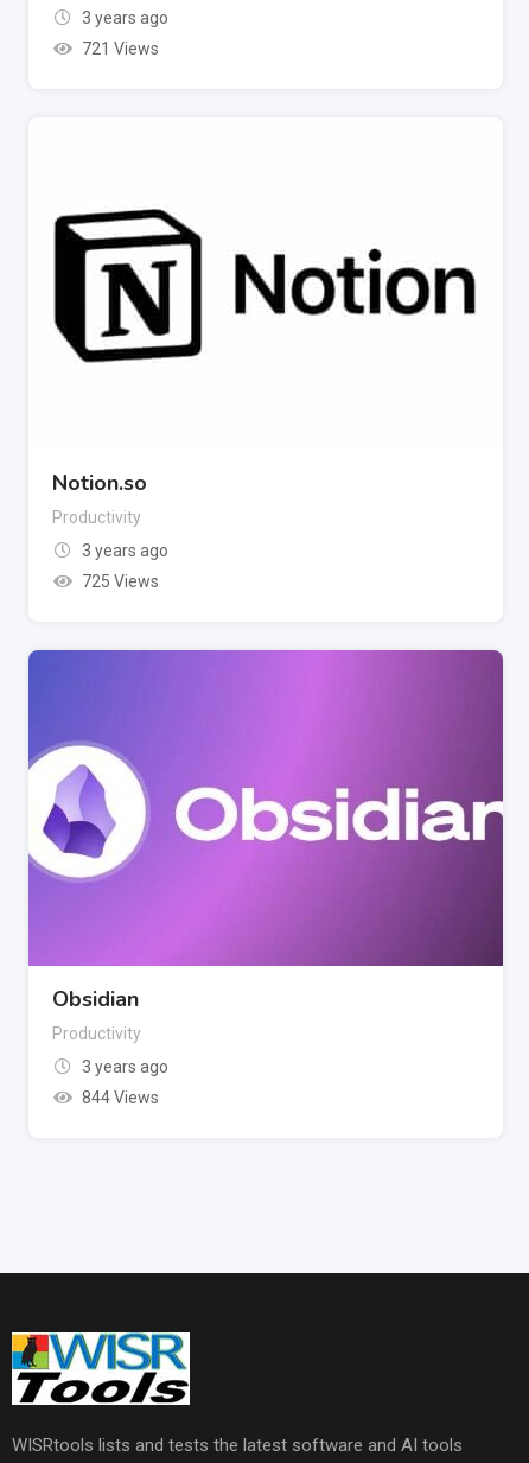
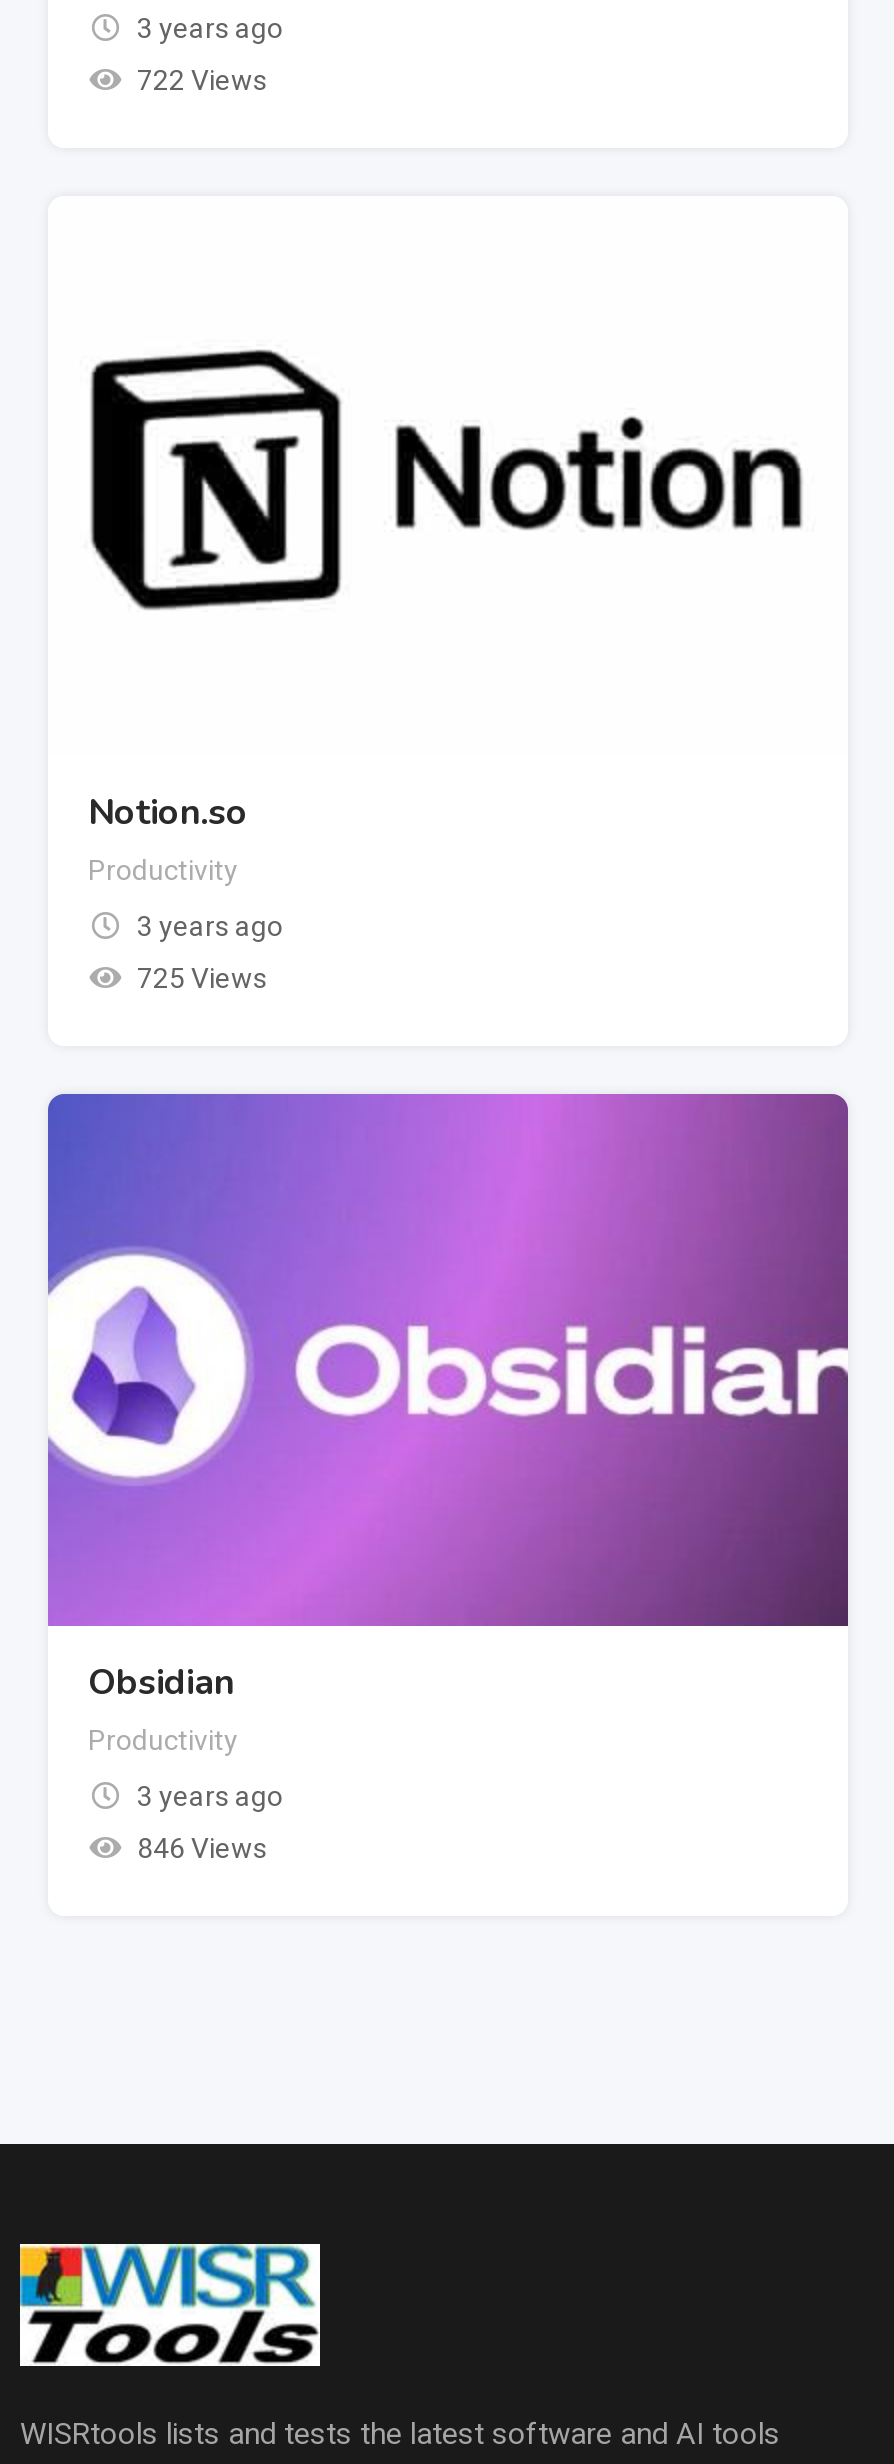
- 721 Views
+ 722 Views

- 844 Views
+ 846 Views
